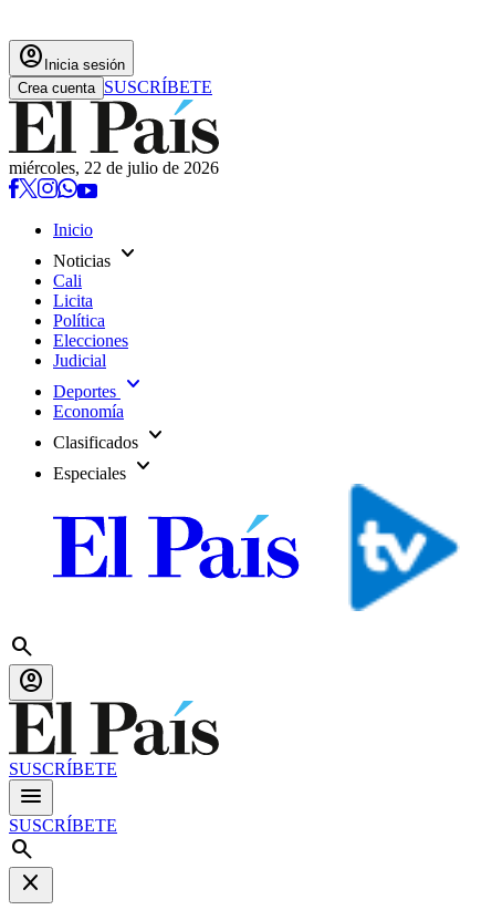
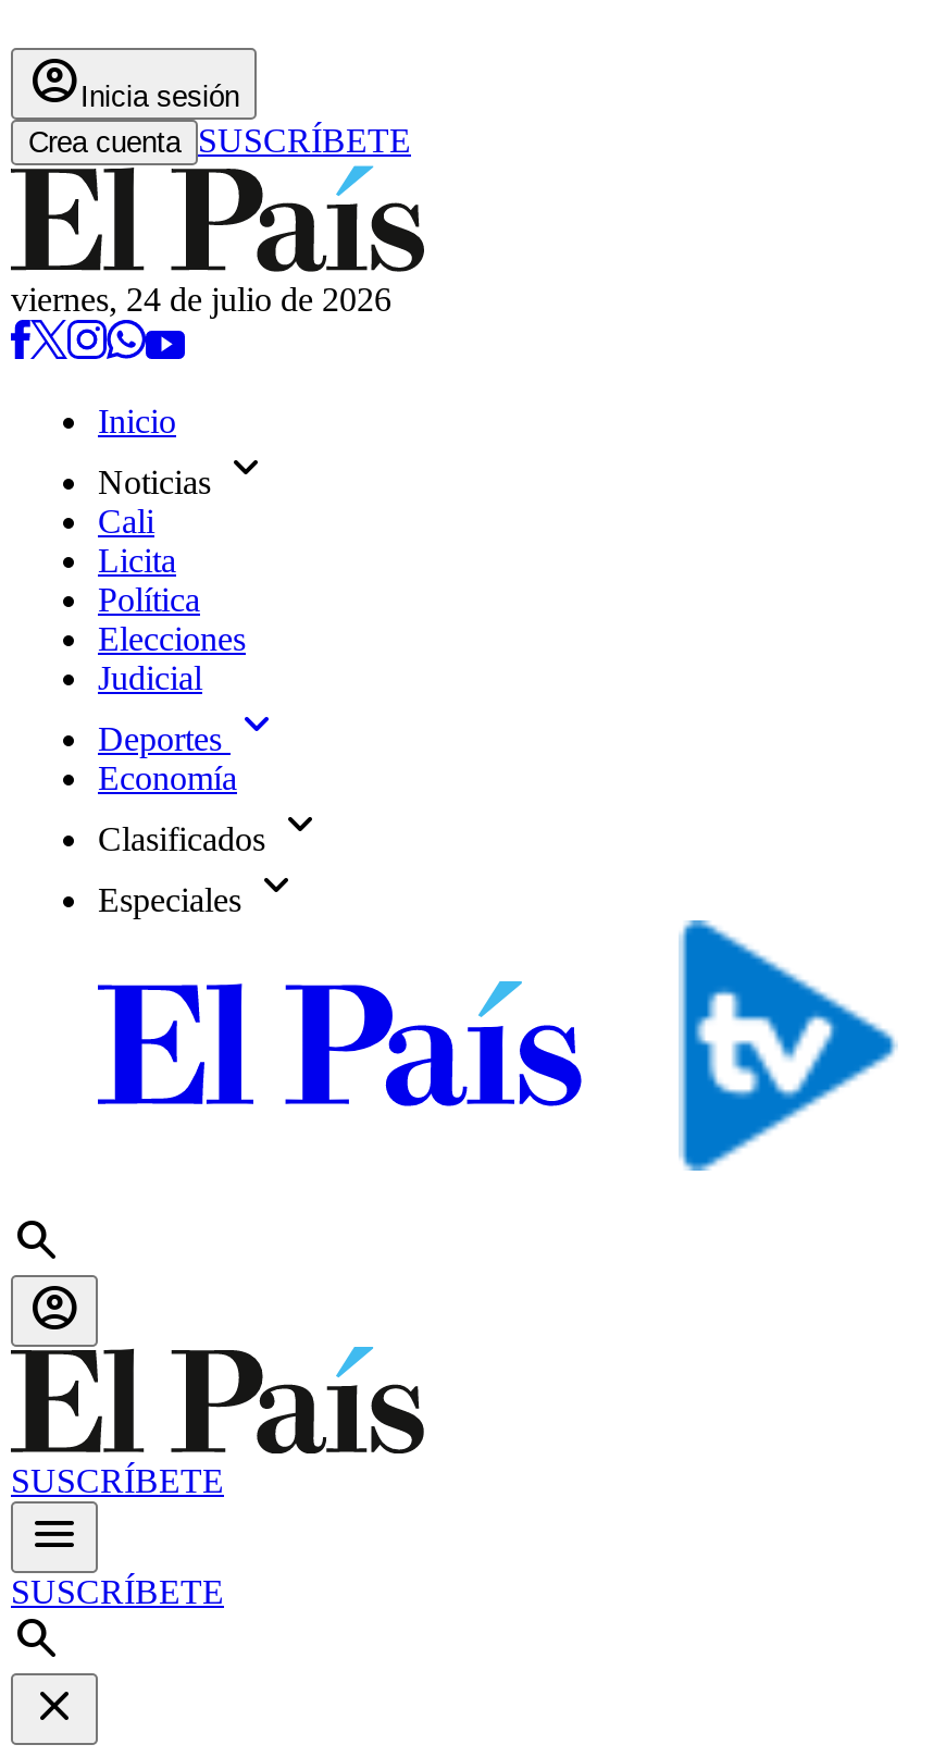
- miércoles, 22 de julio de 2026
+ viernes, 24 de julio de 2026
